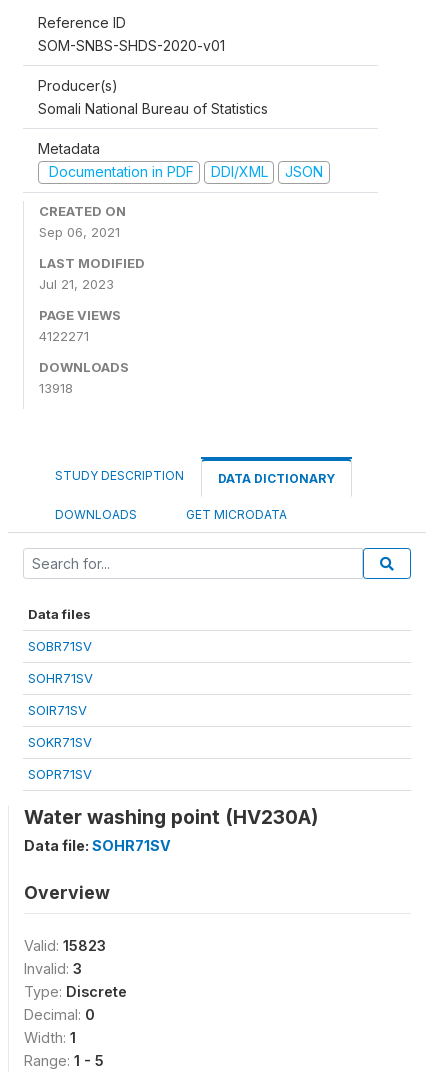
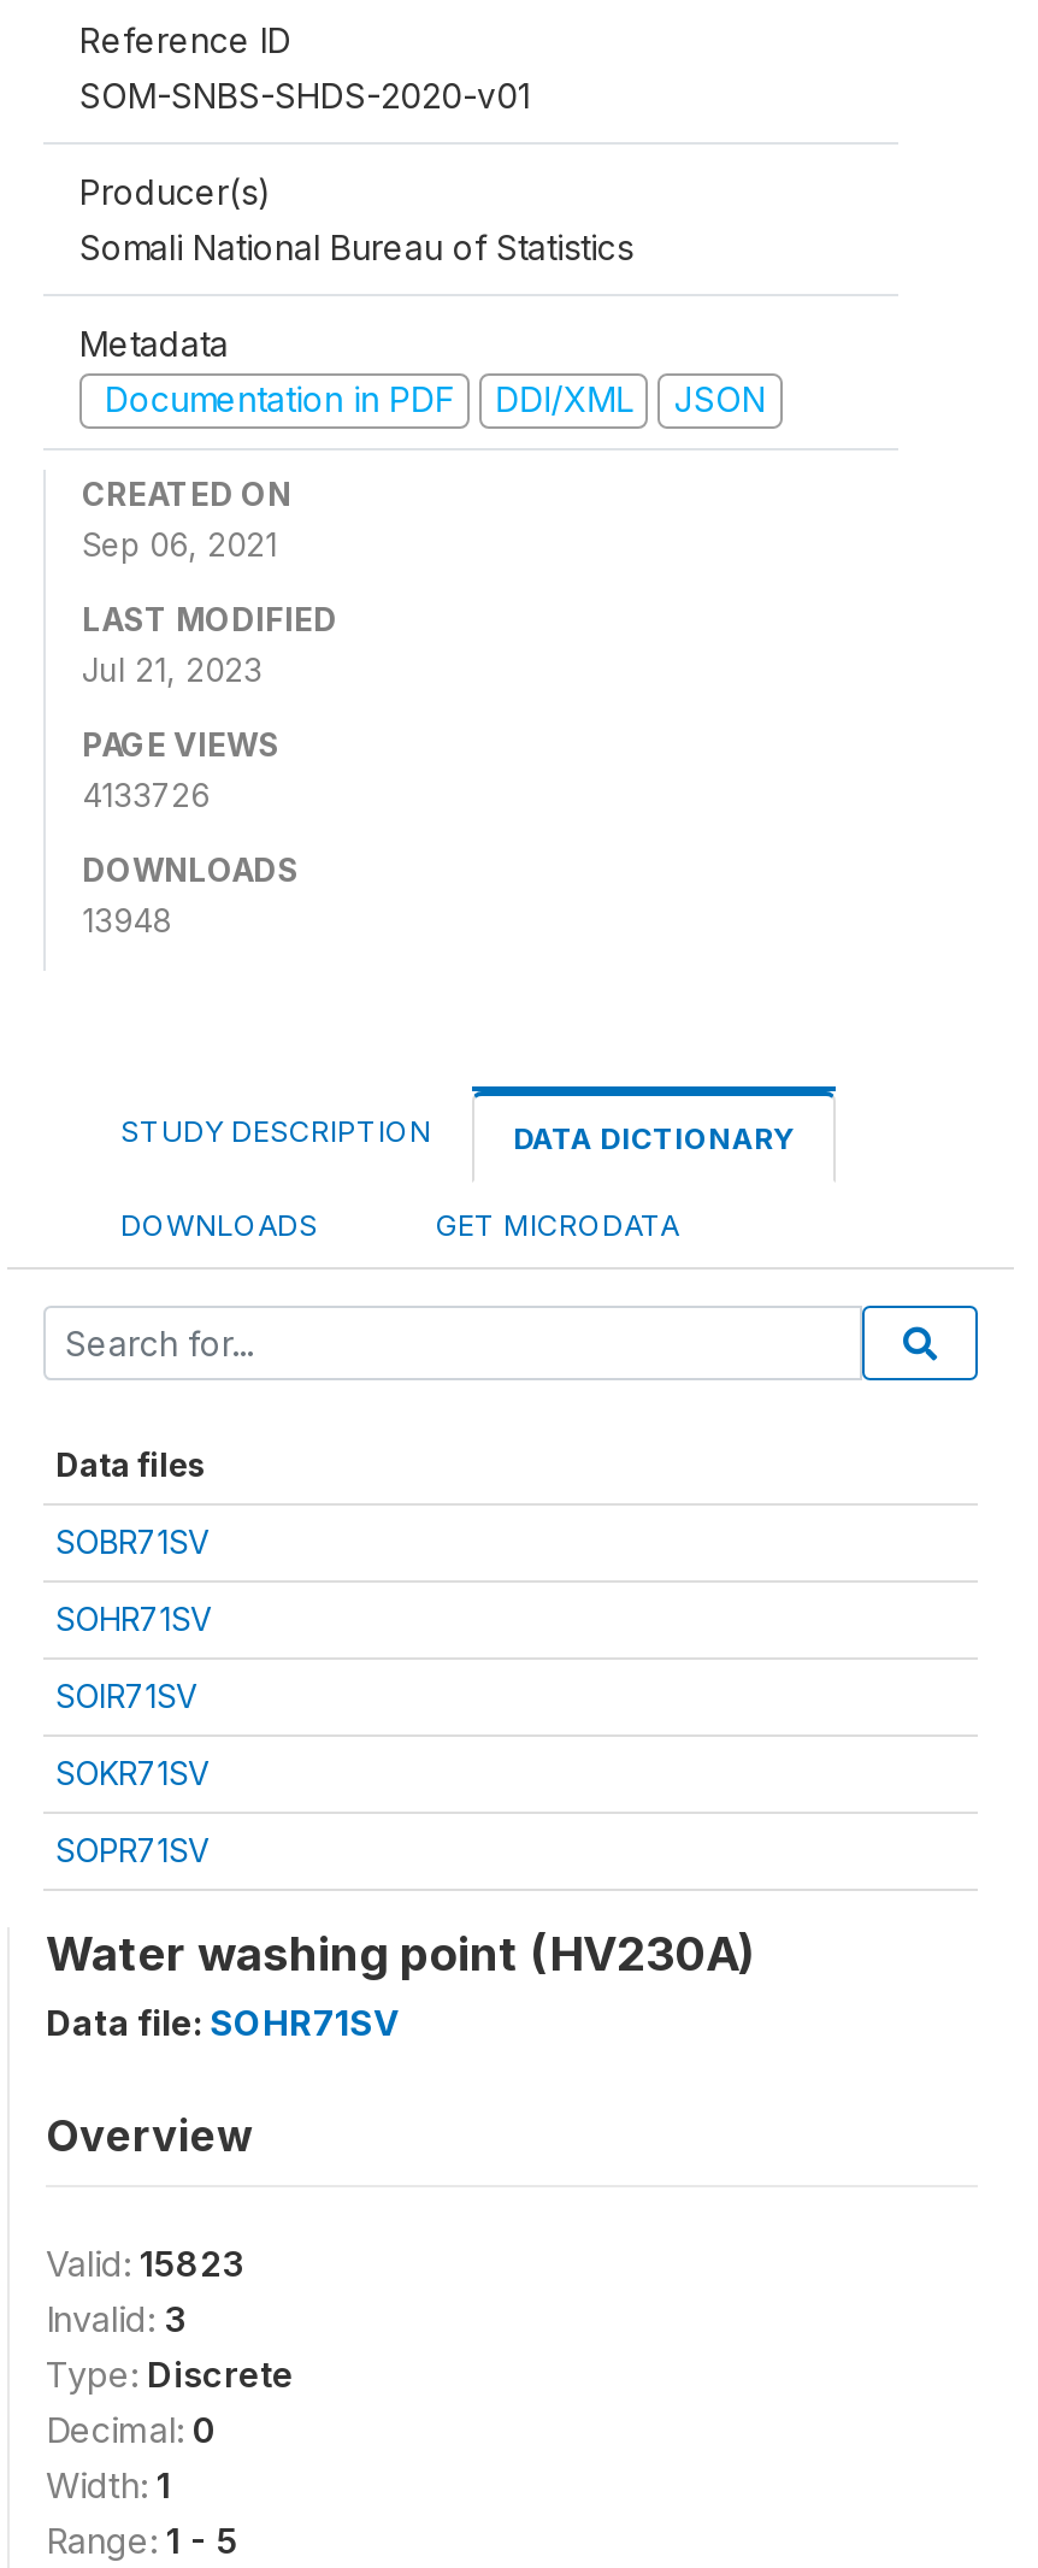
- 4122271
+ 4133726

- 13918
+ 13948
